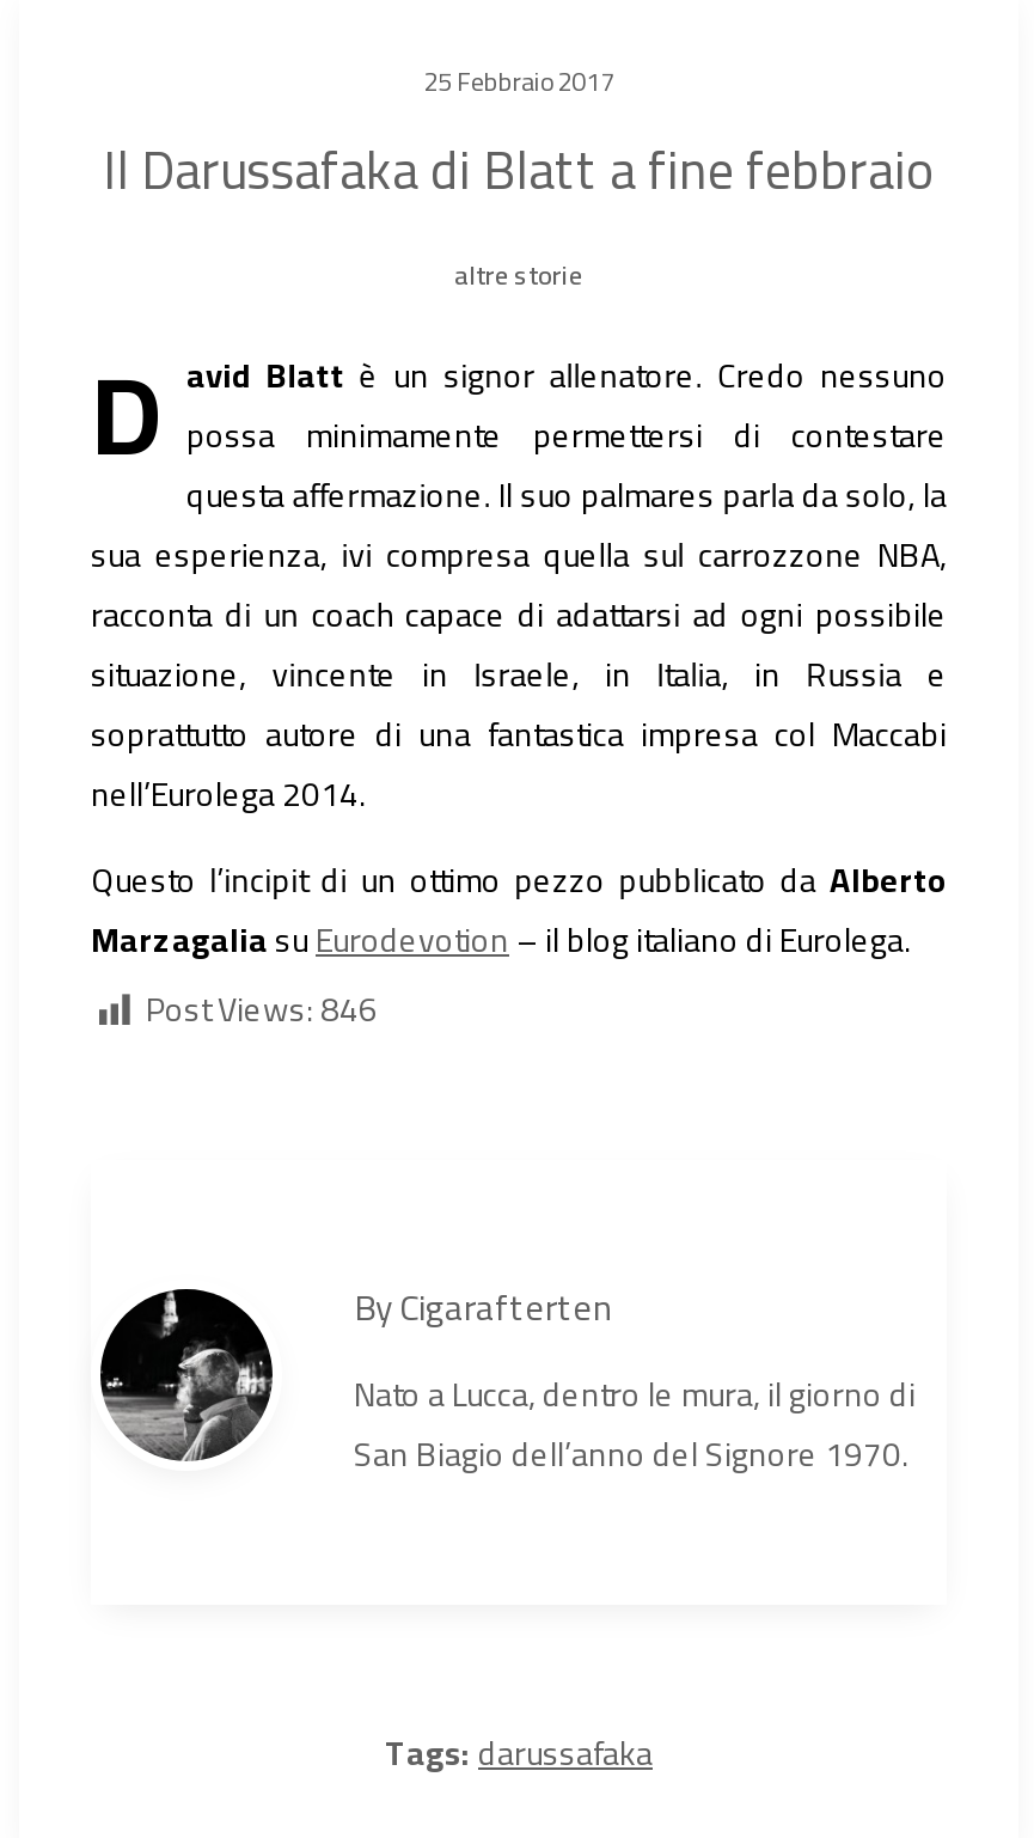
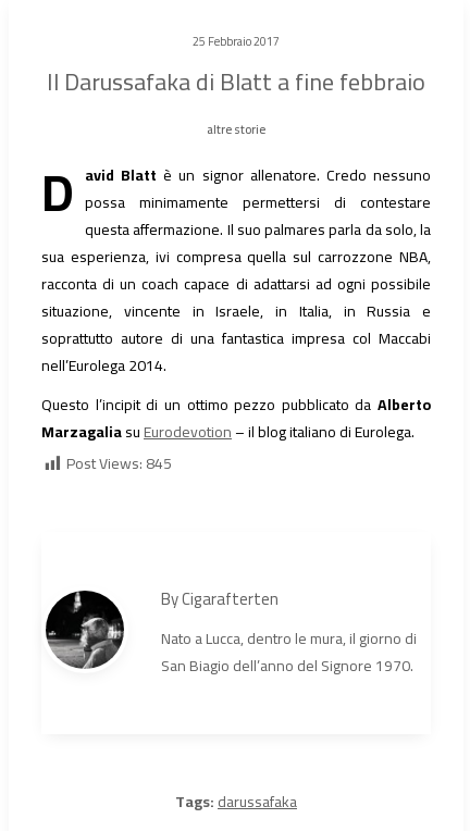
- Post Views: 846
+ Post Views: 845
